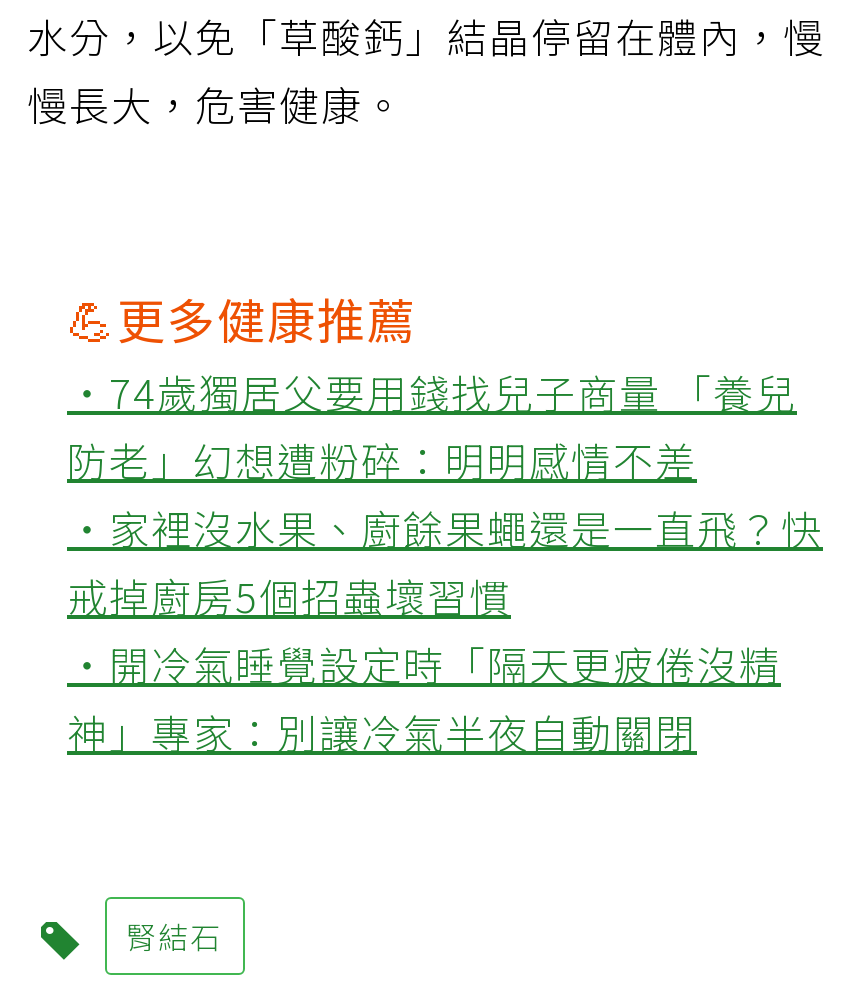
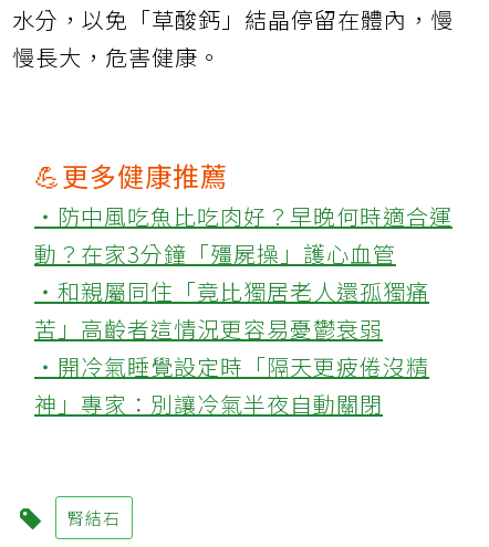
- ‧74歲獨居父要用錢找兒子商量 「養兒
- 防老」幻想遭粉碎：明明感情不差
- ‧家裡沒水果、廚餘果蠅還是一直飛？快
- 戒掉廚房5個招蟲壞習慣
+ ‧防中風吃魚比吃肉好？早晚何時適合運
+ 動？在家3分鐘「殭屍操」護心血管
+ ‧和親屬同住「竟比獨居老人還孤獨痛
+ 苦」高齡者這情況更容易憂鬱衰弱
